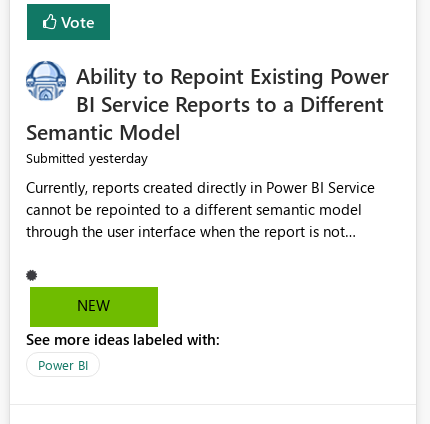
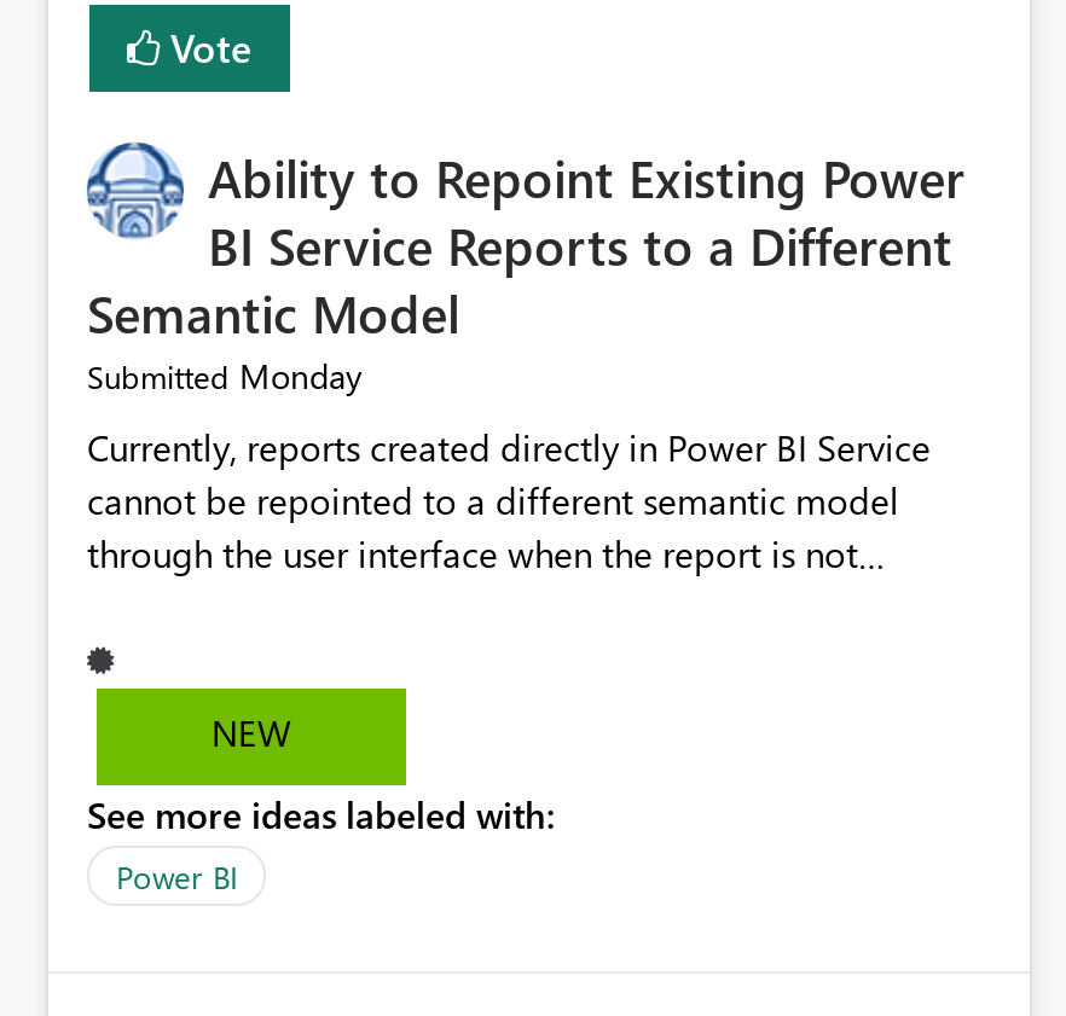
- Submitted yesterday
+ Submitted Monday
